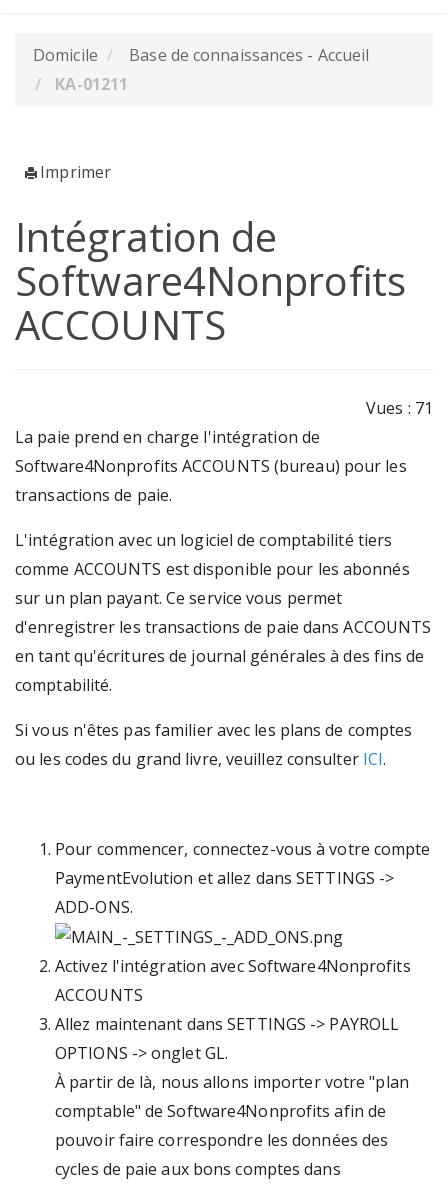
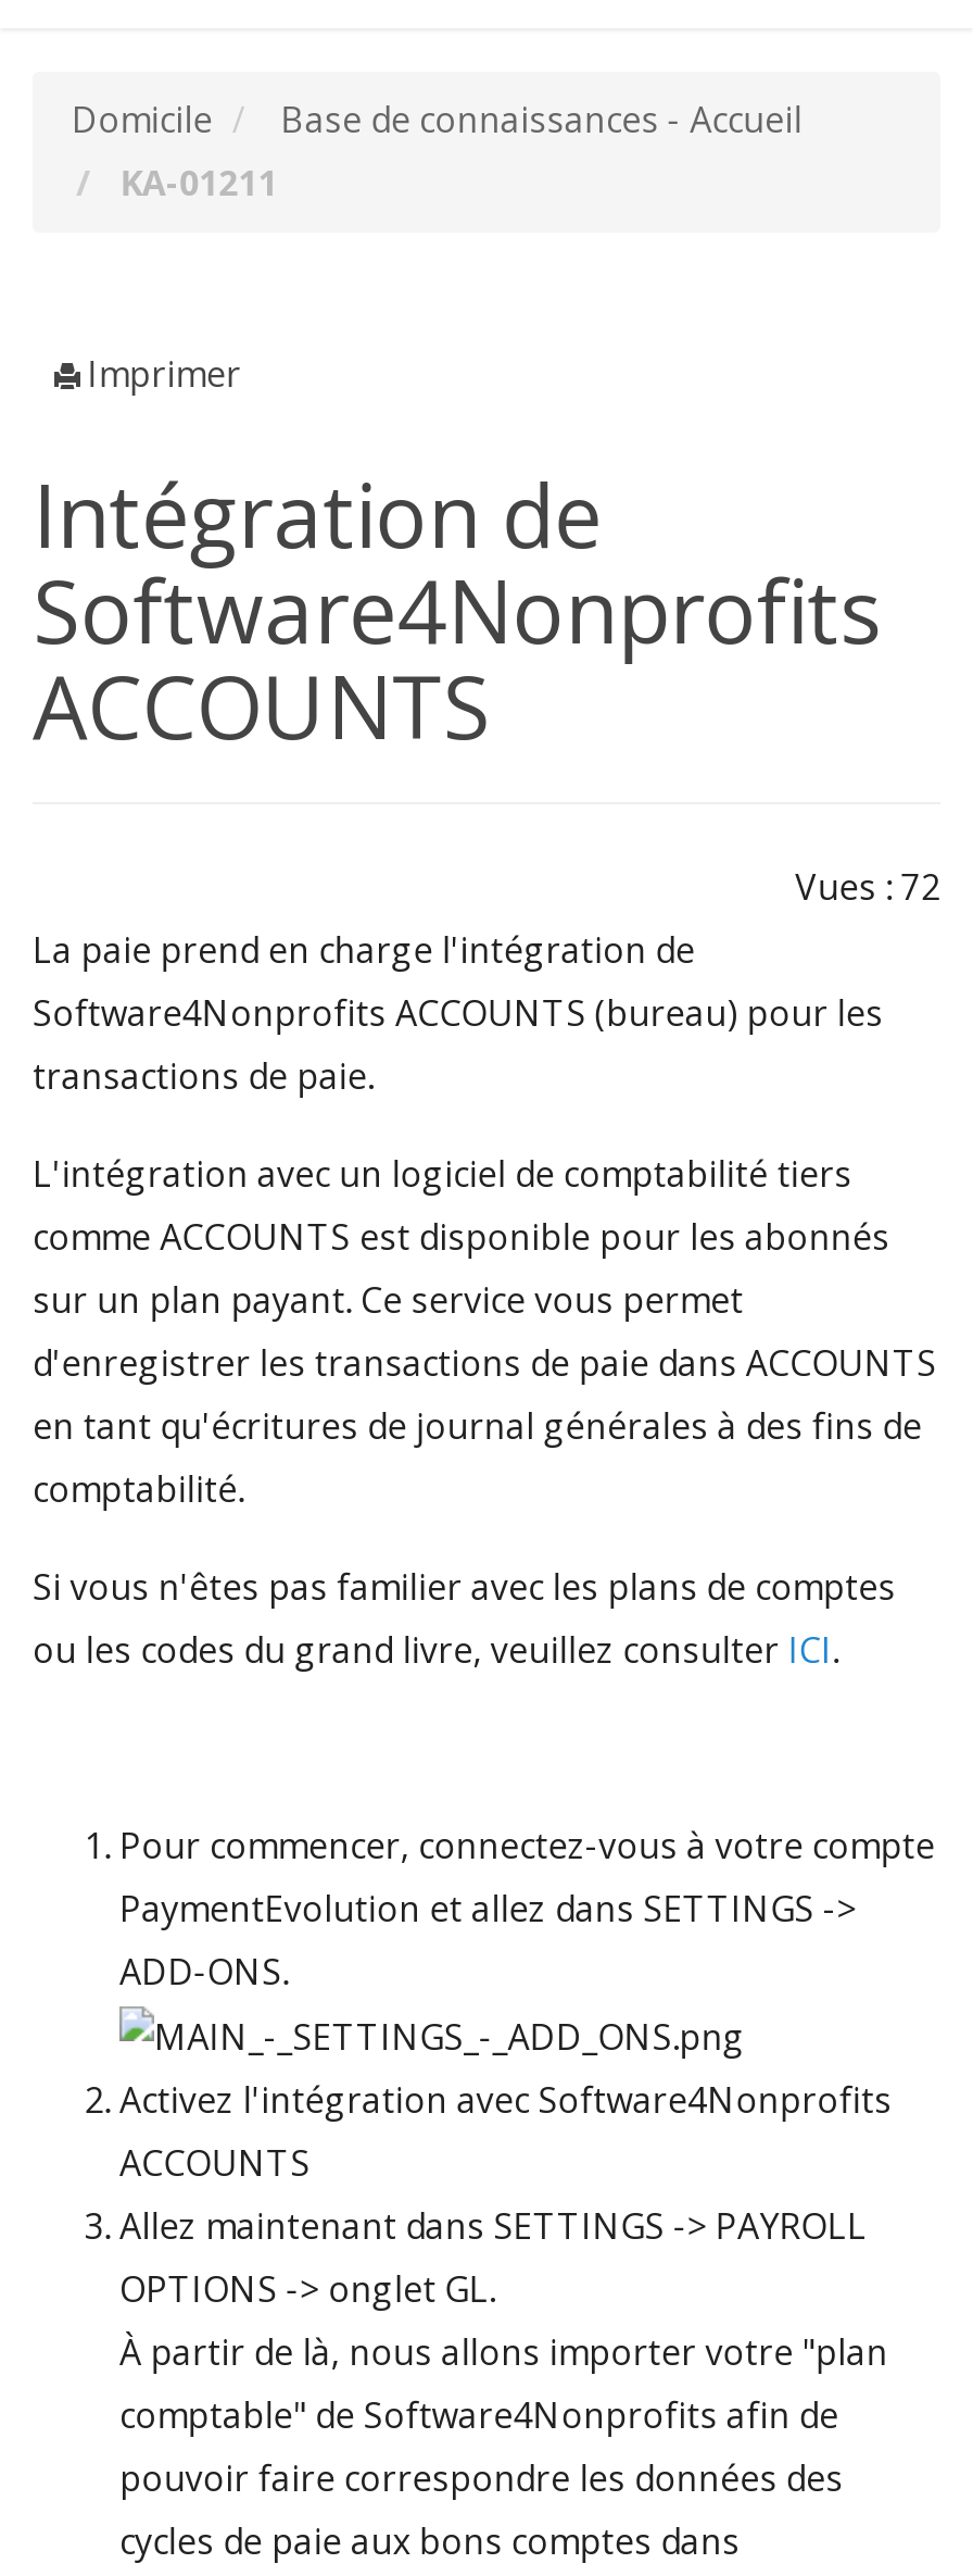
- Vues : 71
+ Vues : 72
